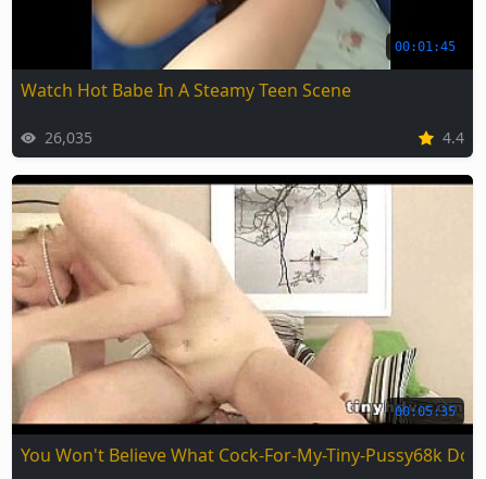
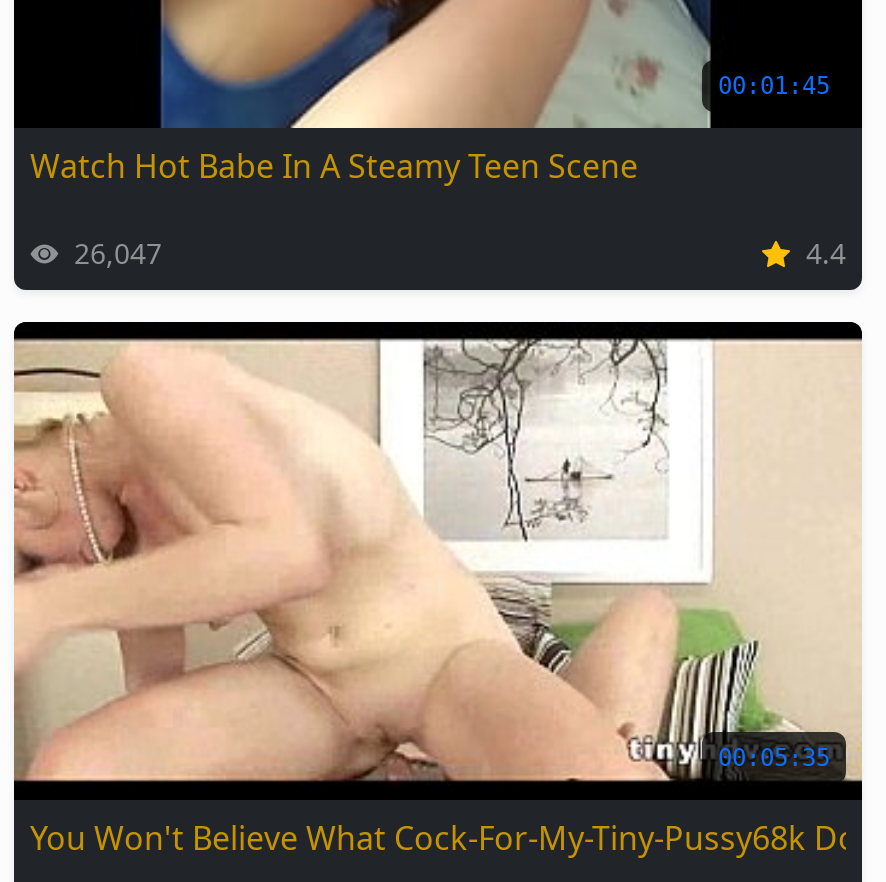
- 26,035
+ 26,047
